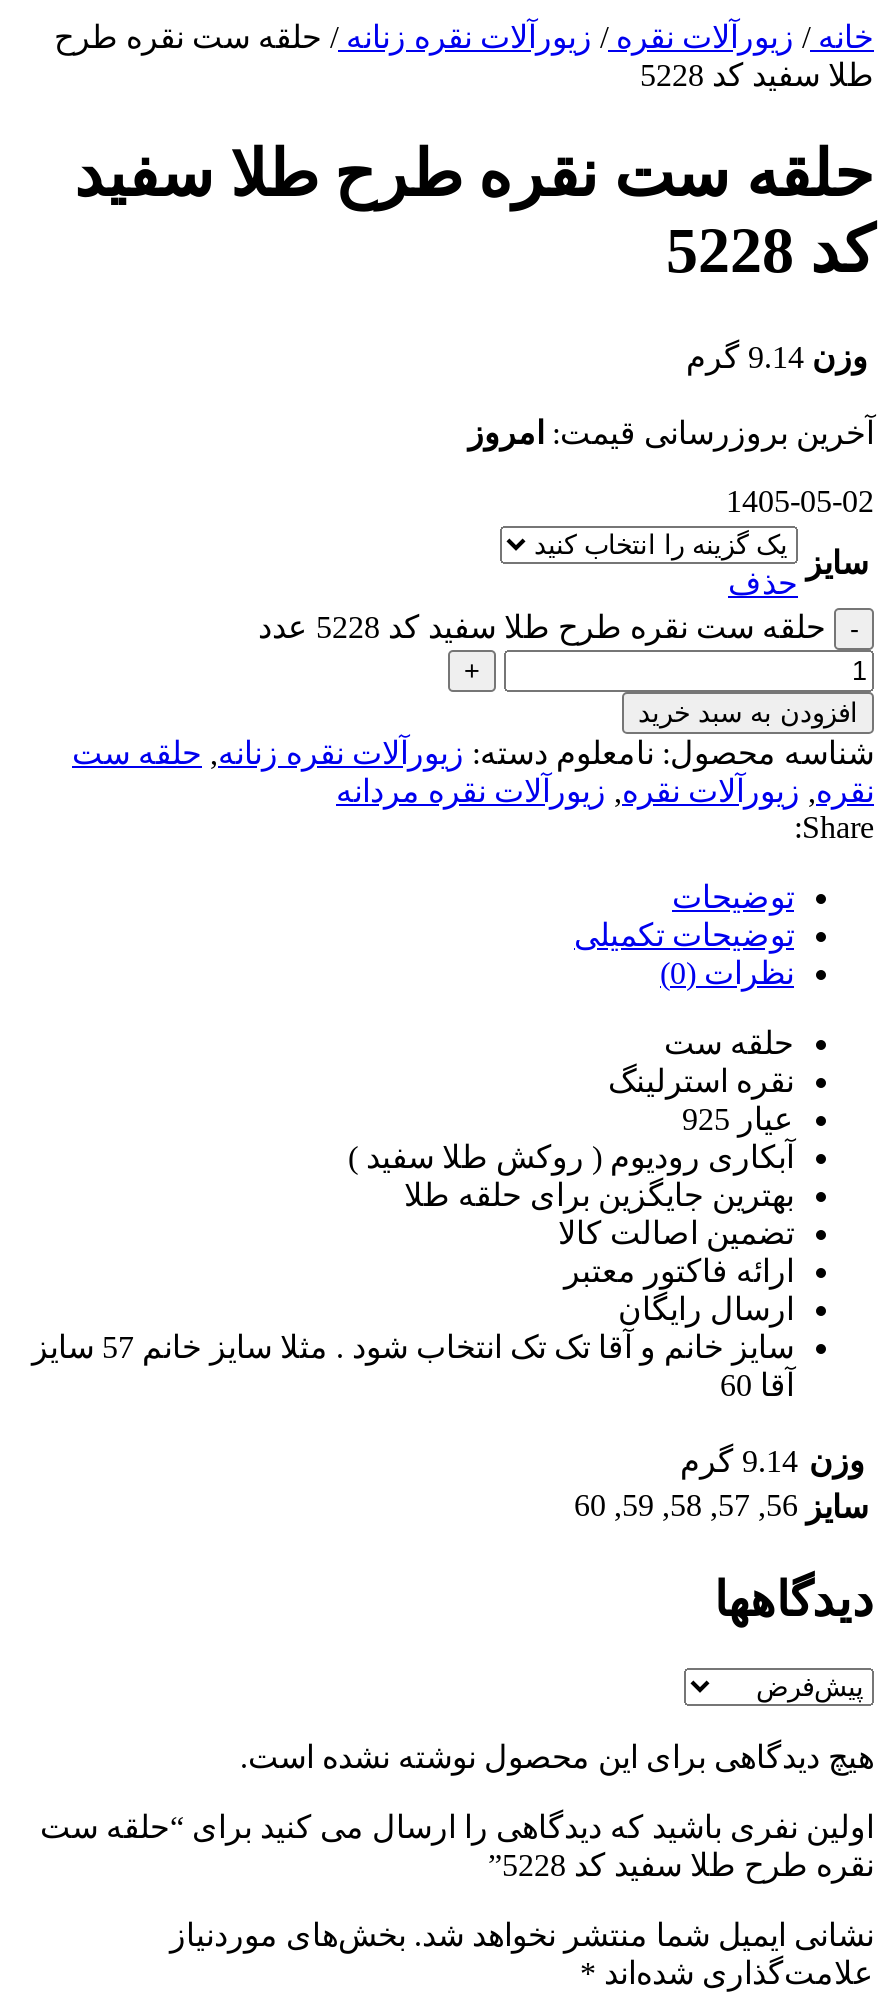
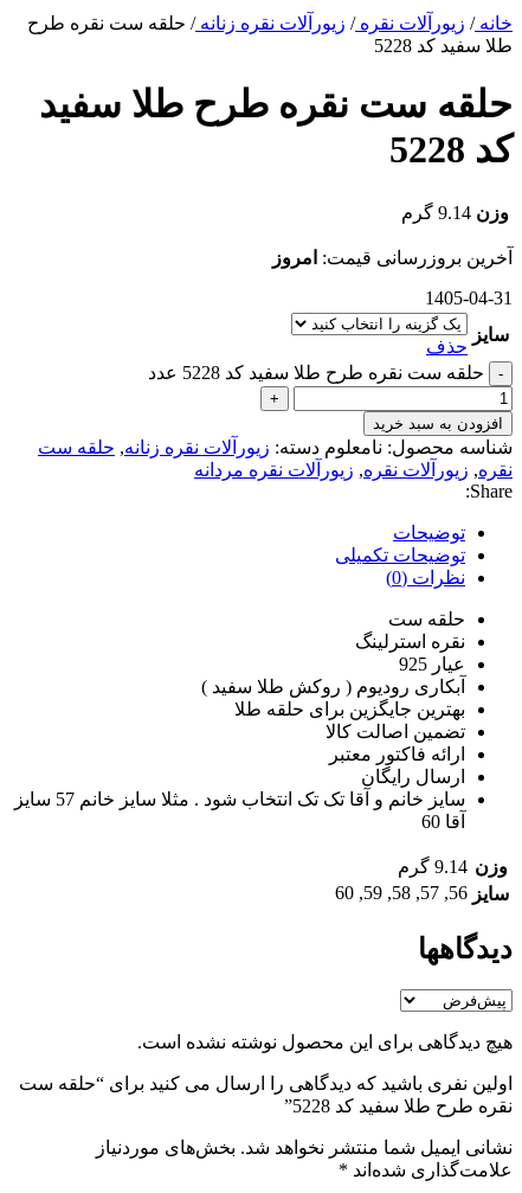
- 1405-05-02
+ 1405-04-31
